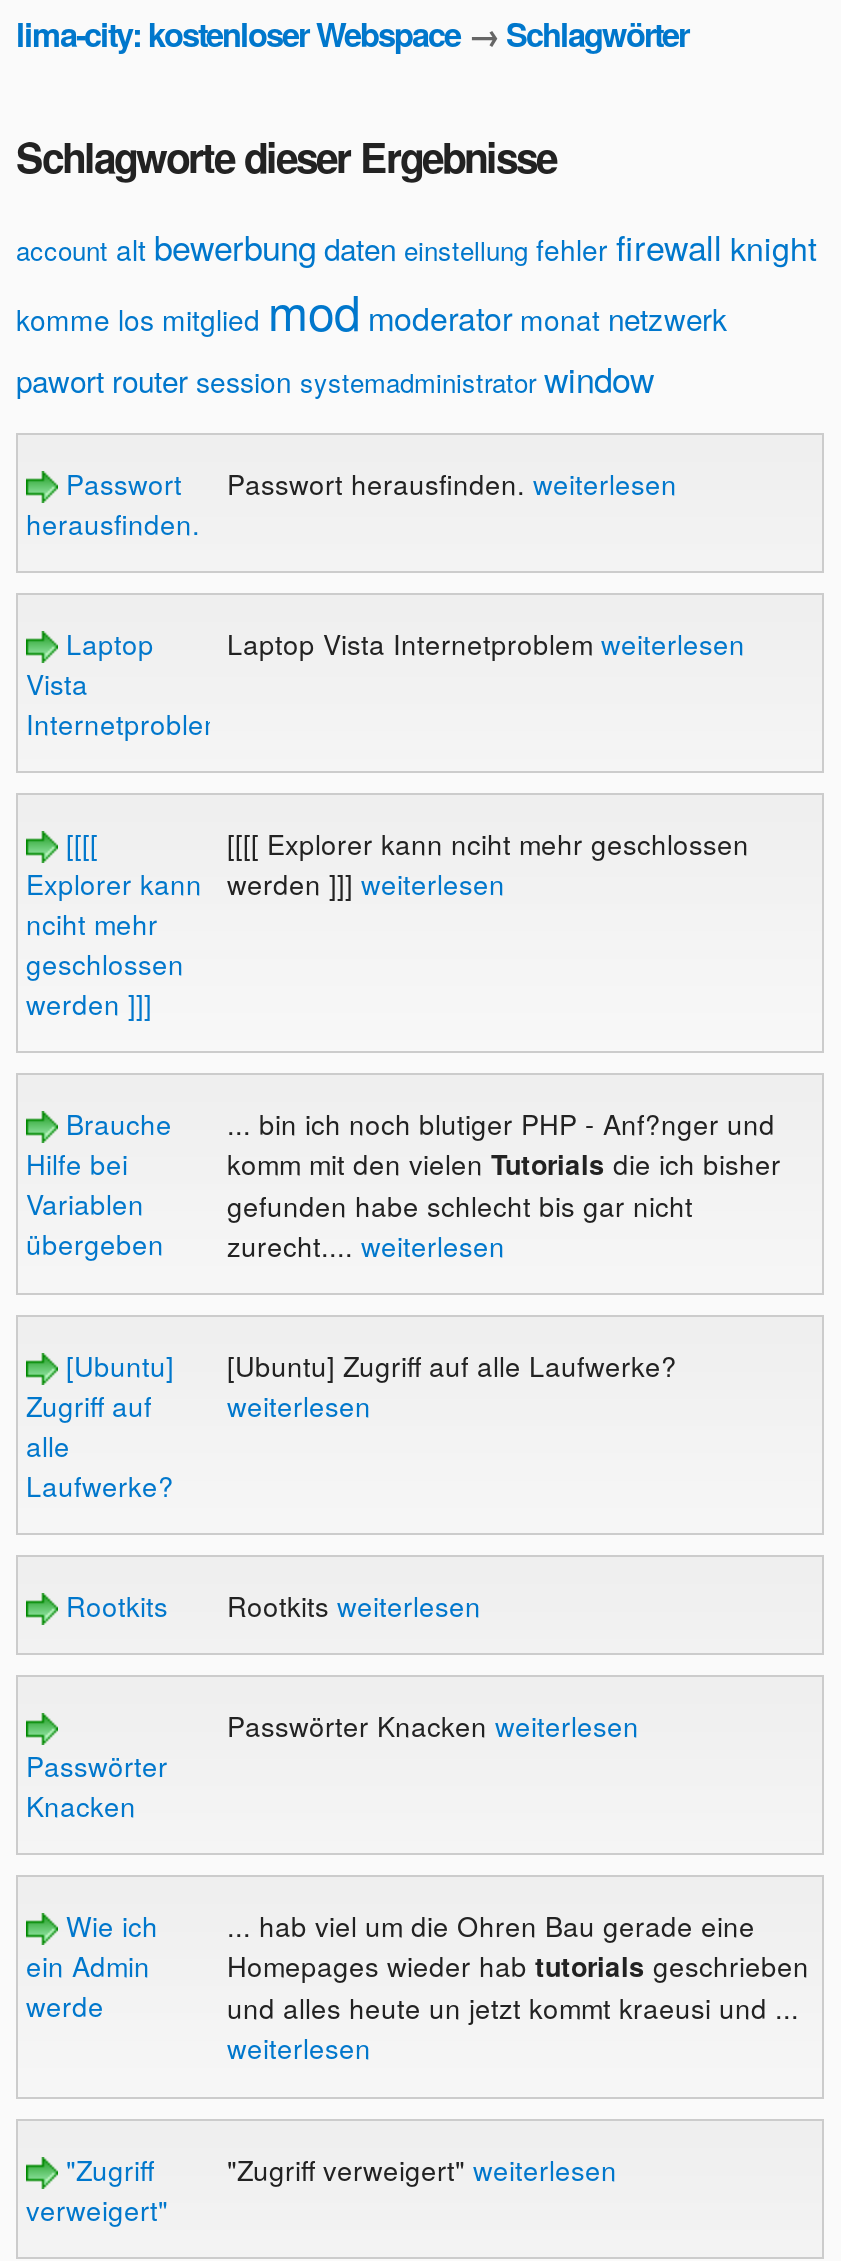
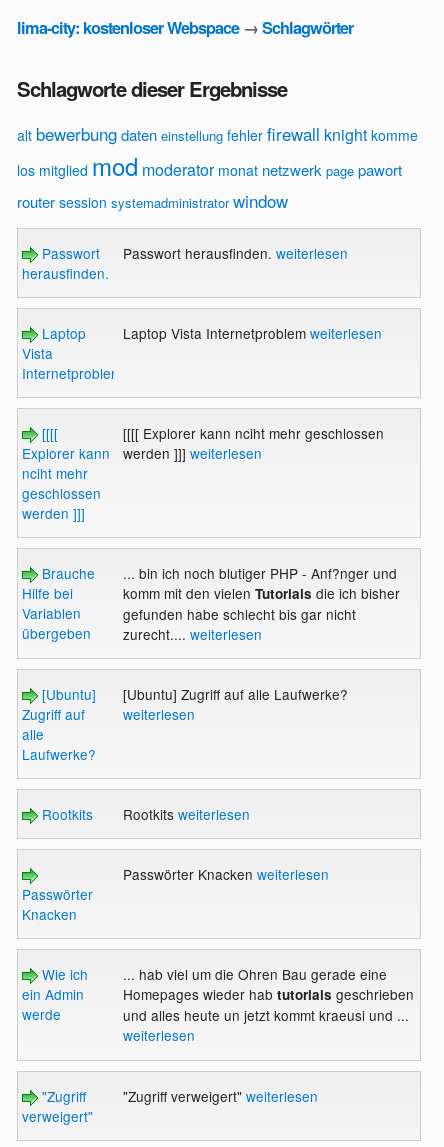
- account alt bewerbung daten einstellung fehler firewall knight
- komme los mitglied mod moderator monat netzwerk
- pawort router session systemadministrator window
+ alt bewerbung daten einstellung fehler firewall knight komme
+ los mitglied mod moderator monat netzwerk page pawort
+ router session systemadministrator window
